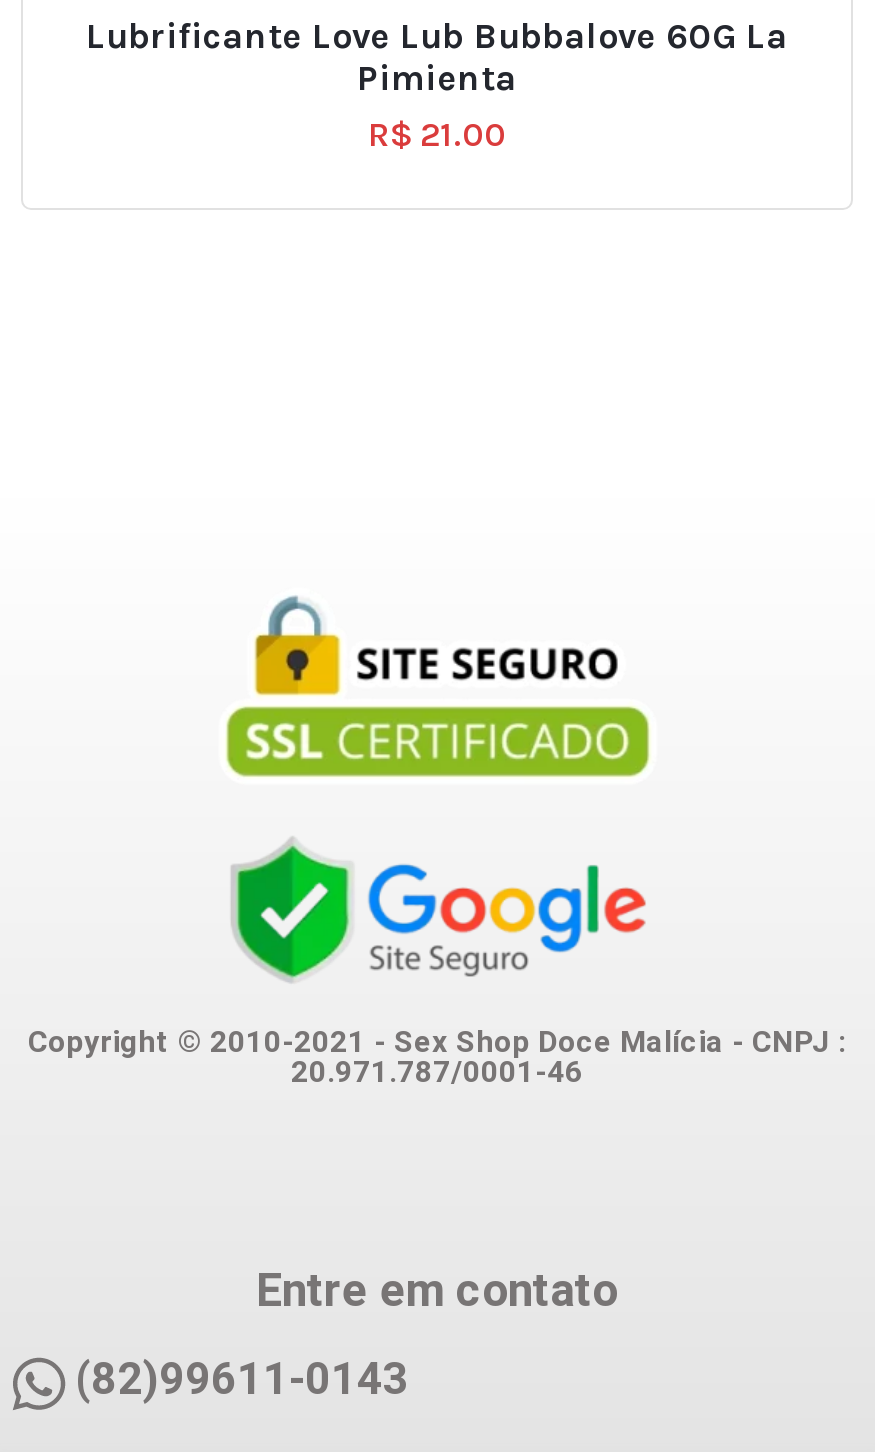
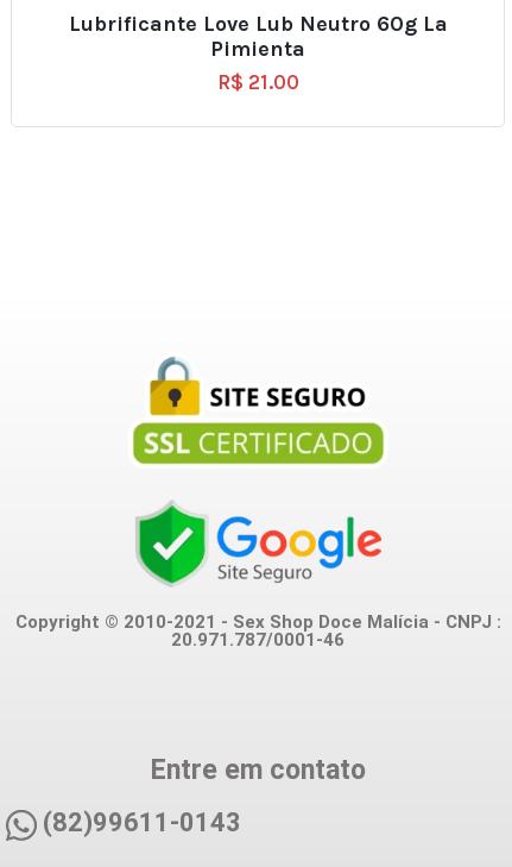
- Lubrificante Love Lub Bubbalove 60G La
+ Lubrificante Love Lub Neutro 60g La
